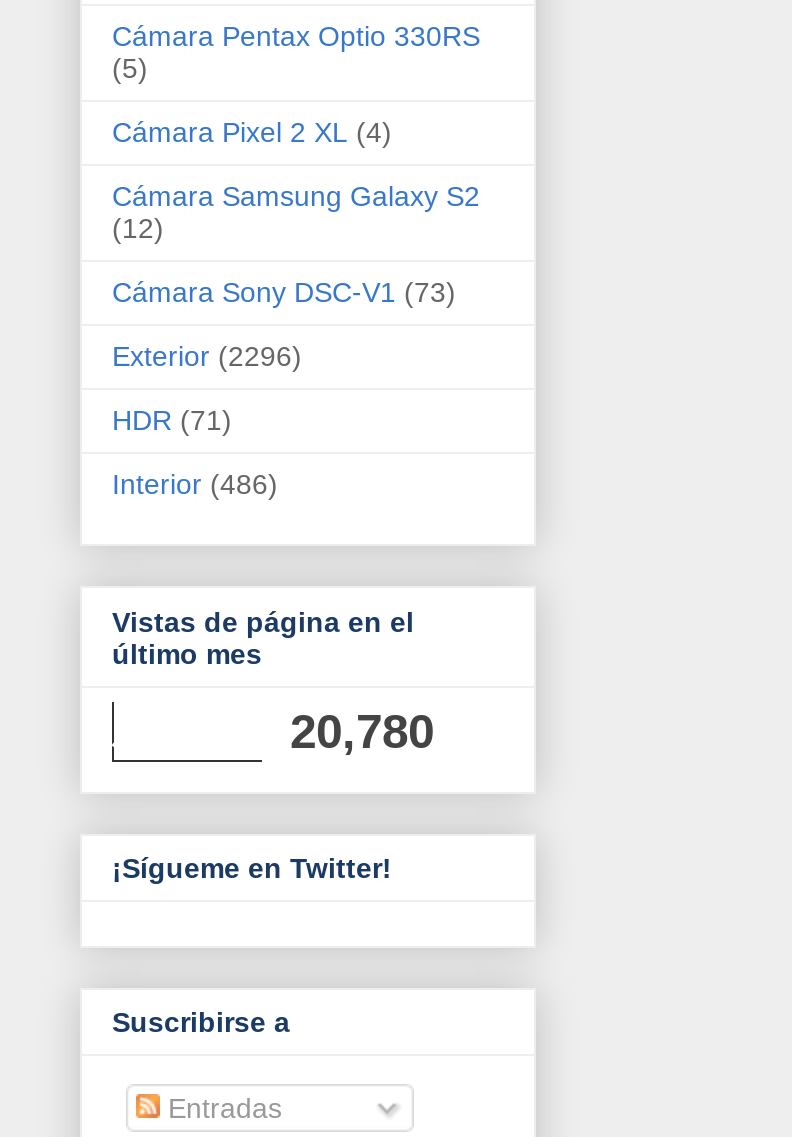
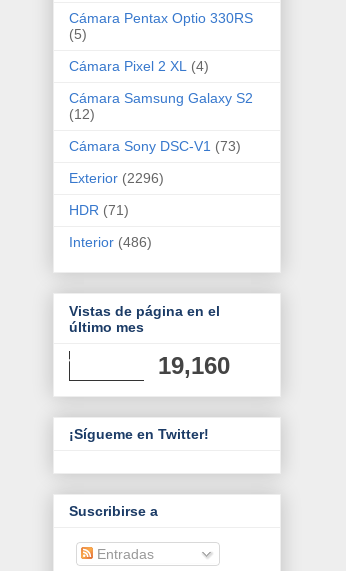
- 20,780
+ 19,160
